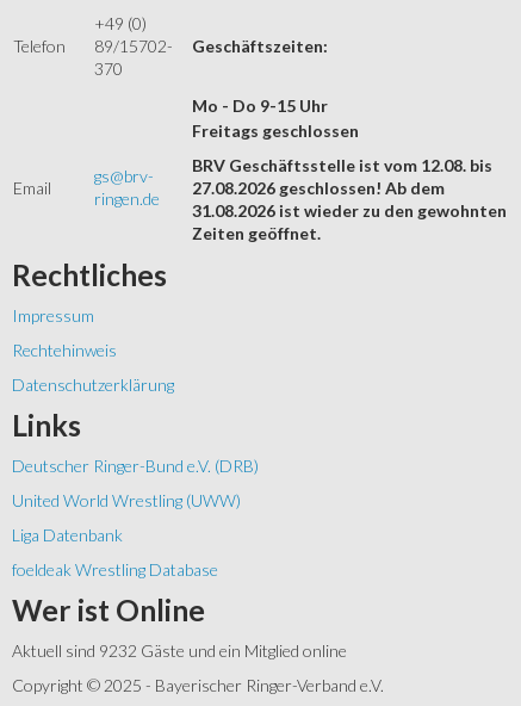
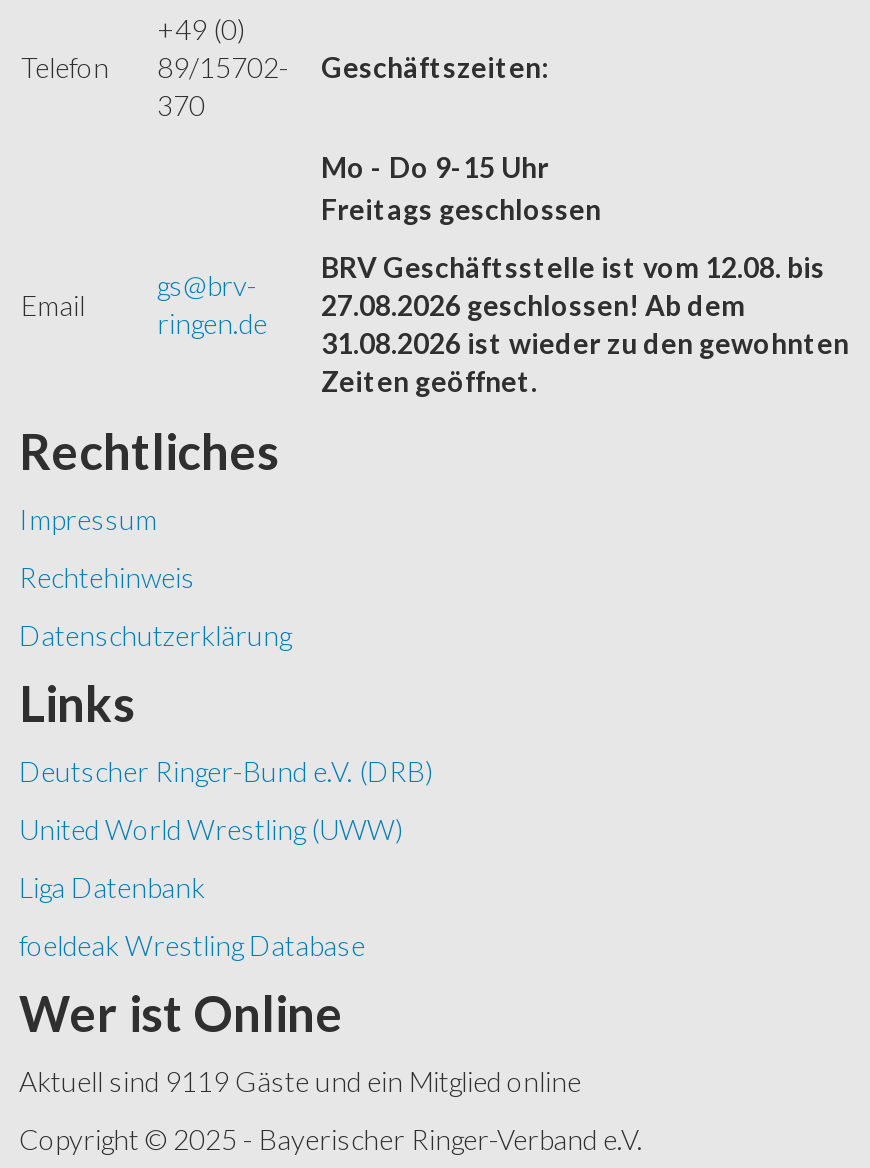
- Aktuell sind 9232 Gäste und ein Mitglied online
+ Aktuell sind 9119 Gäste und ein Mitglied online
